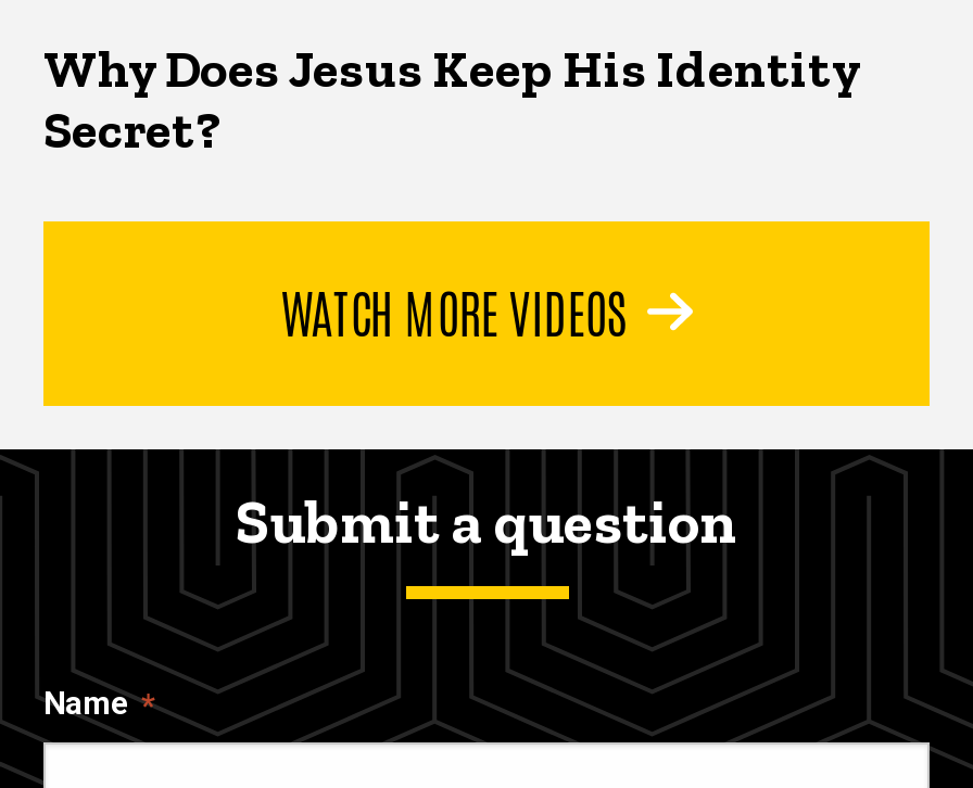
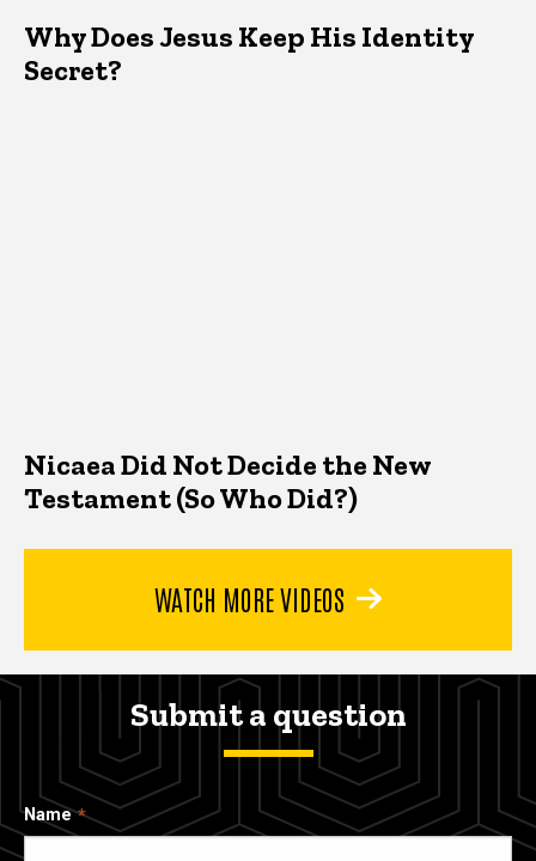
+ Nicaea Did Not Decide the New
+ Testament (So Who Did?)
